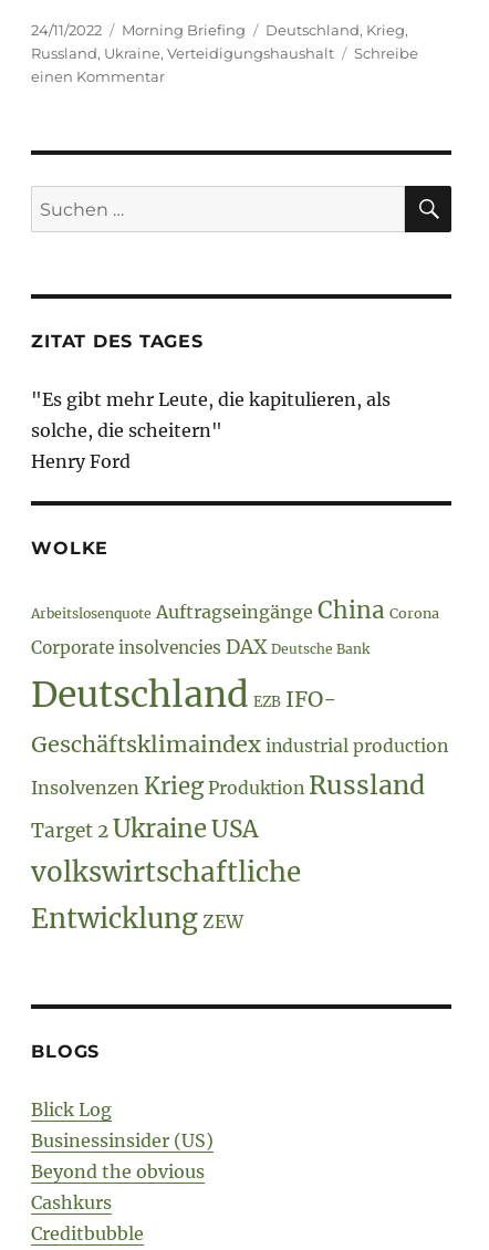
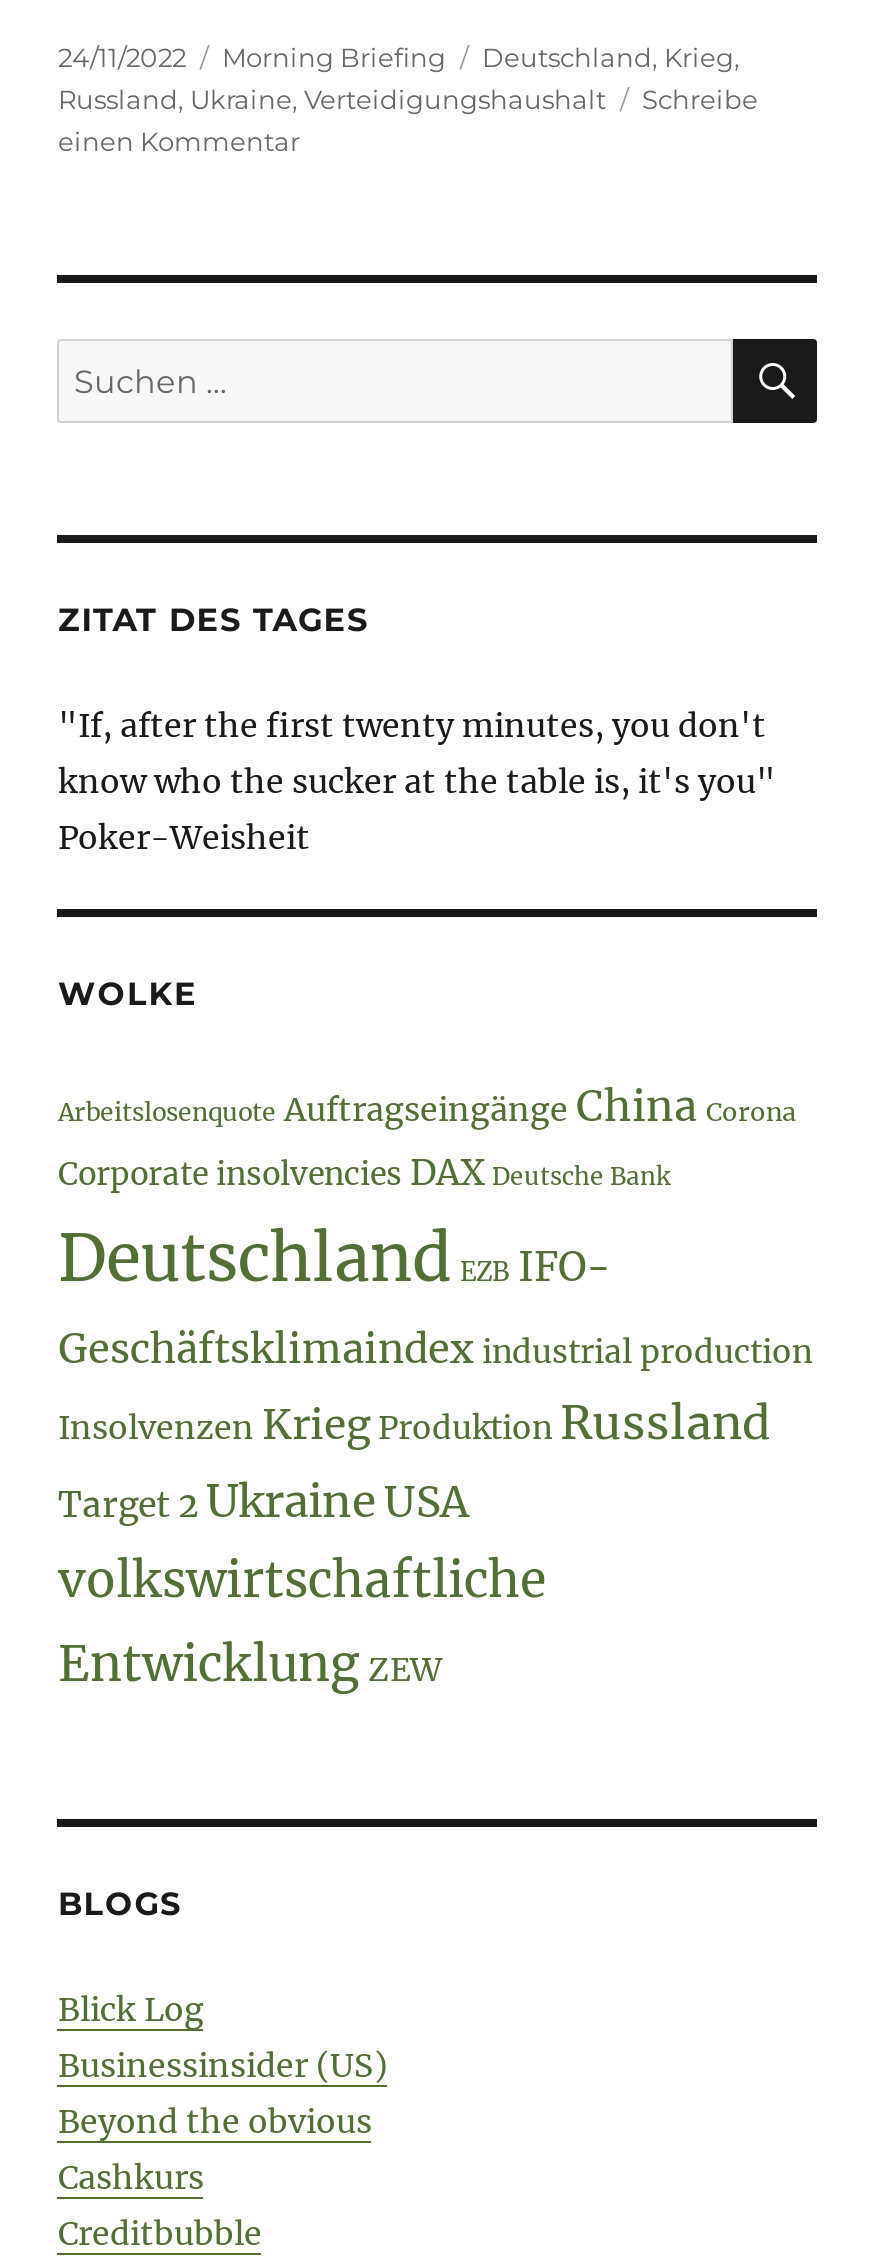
- "Es gibt mehr Leute, die kapitulieren, als
- solche, die scheitern"
- Henry Ford
+ "If, after the first twenty minutes, you don't
+ know who the sucker at the table is, it's you"
+ Poker-Weisheit
